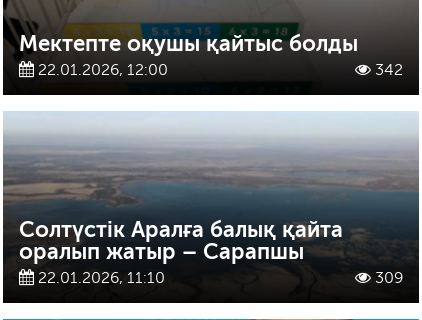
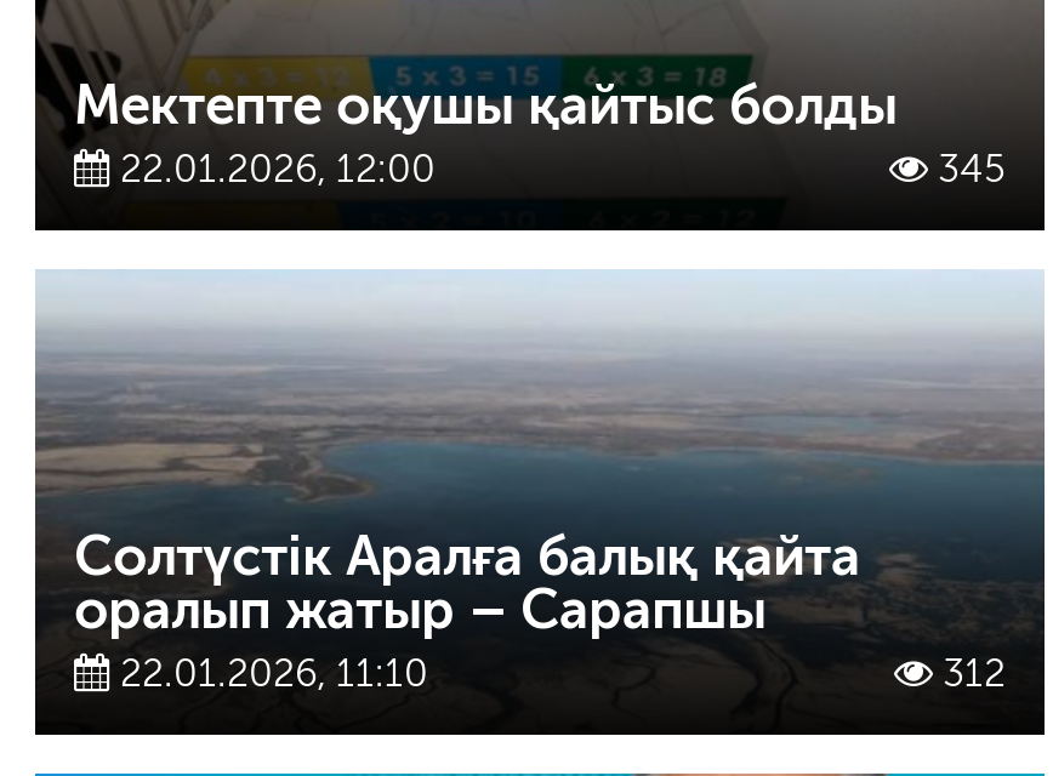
- 342
+ 345

- 309
+ 312
